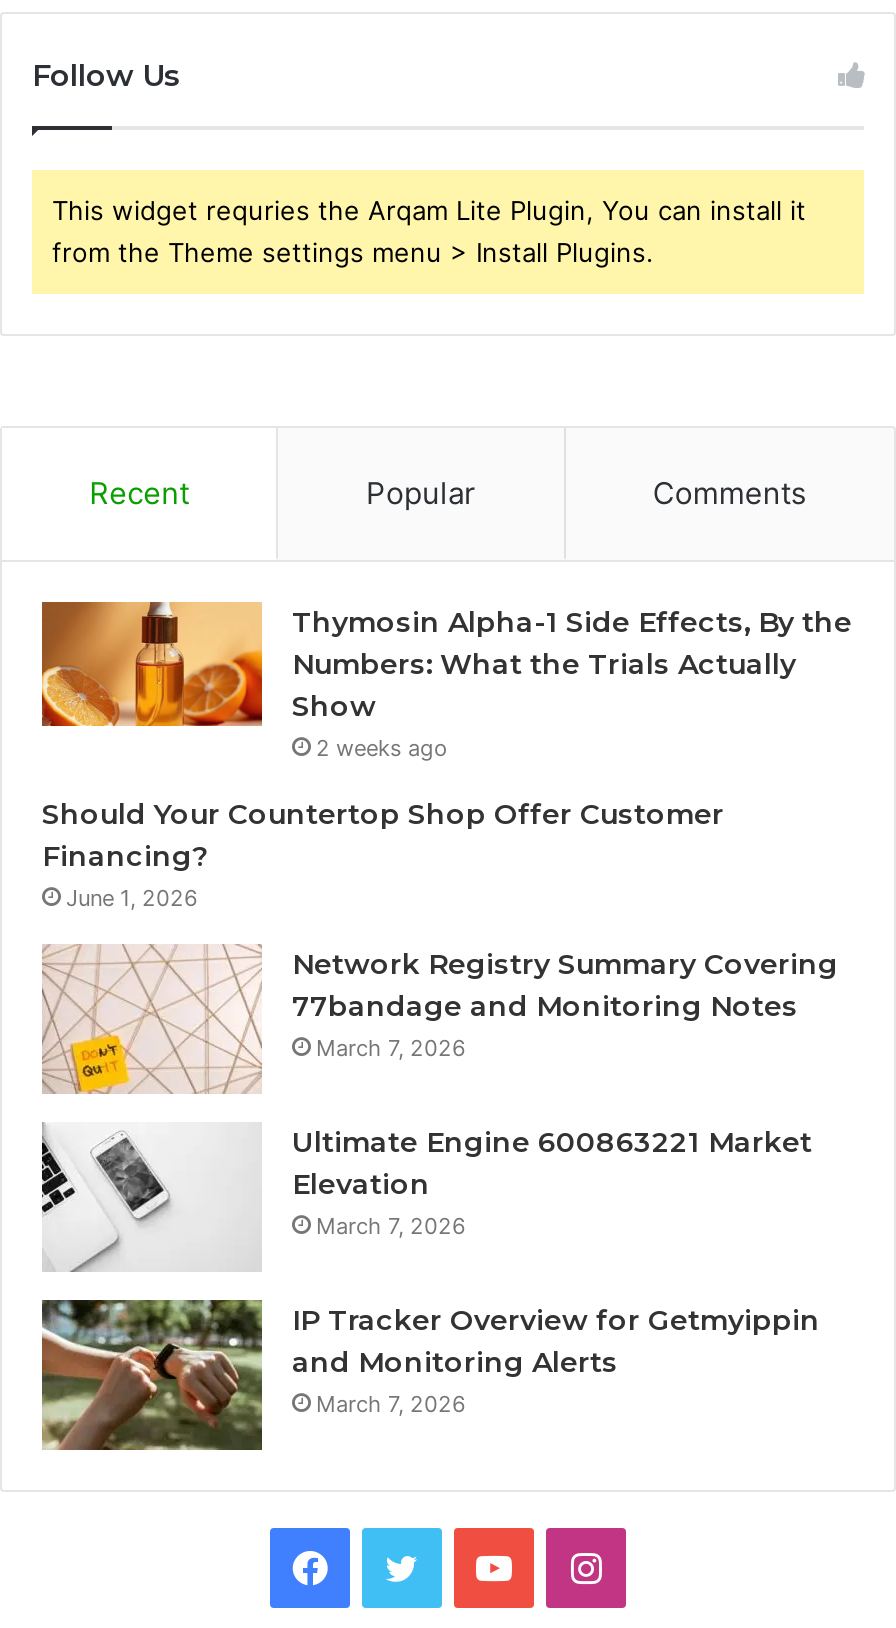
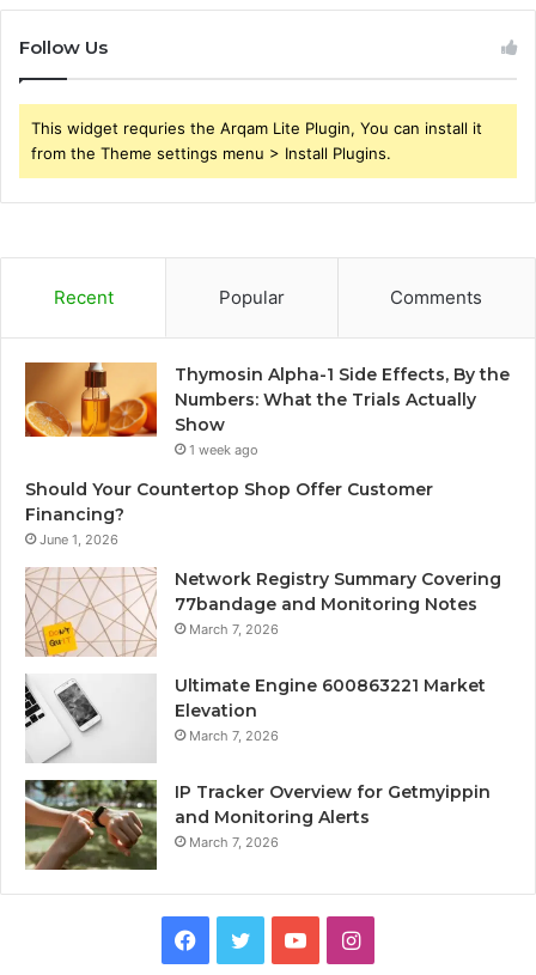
- 2 weeks ago
+ 1 week ago
